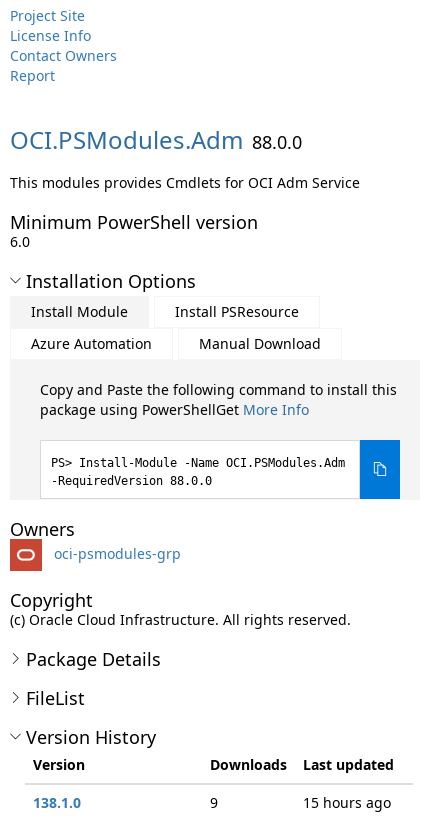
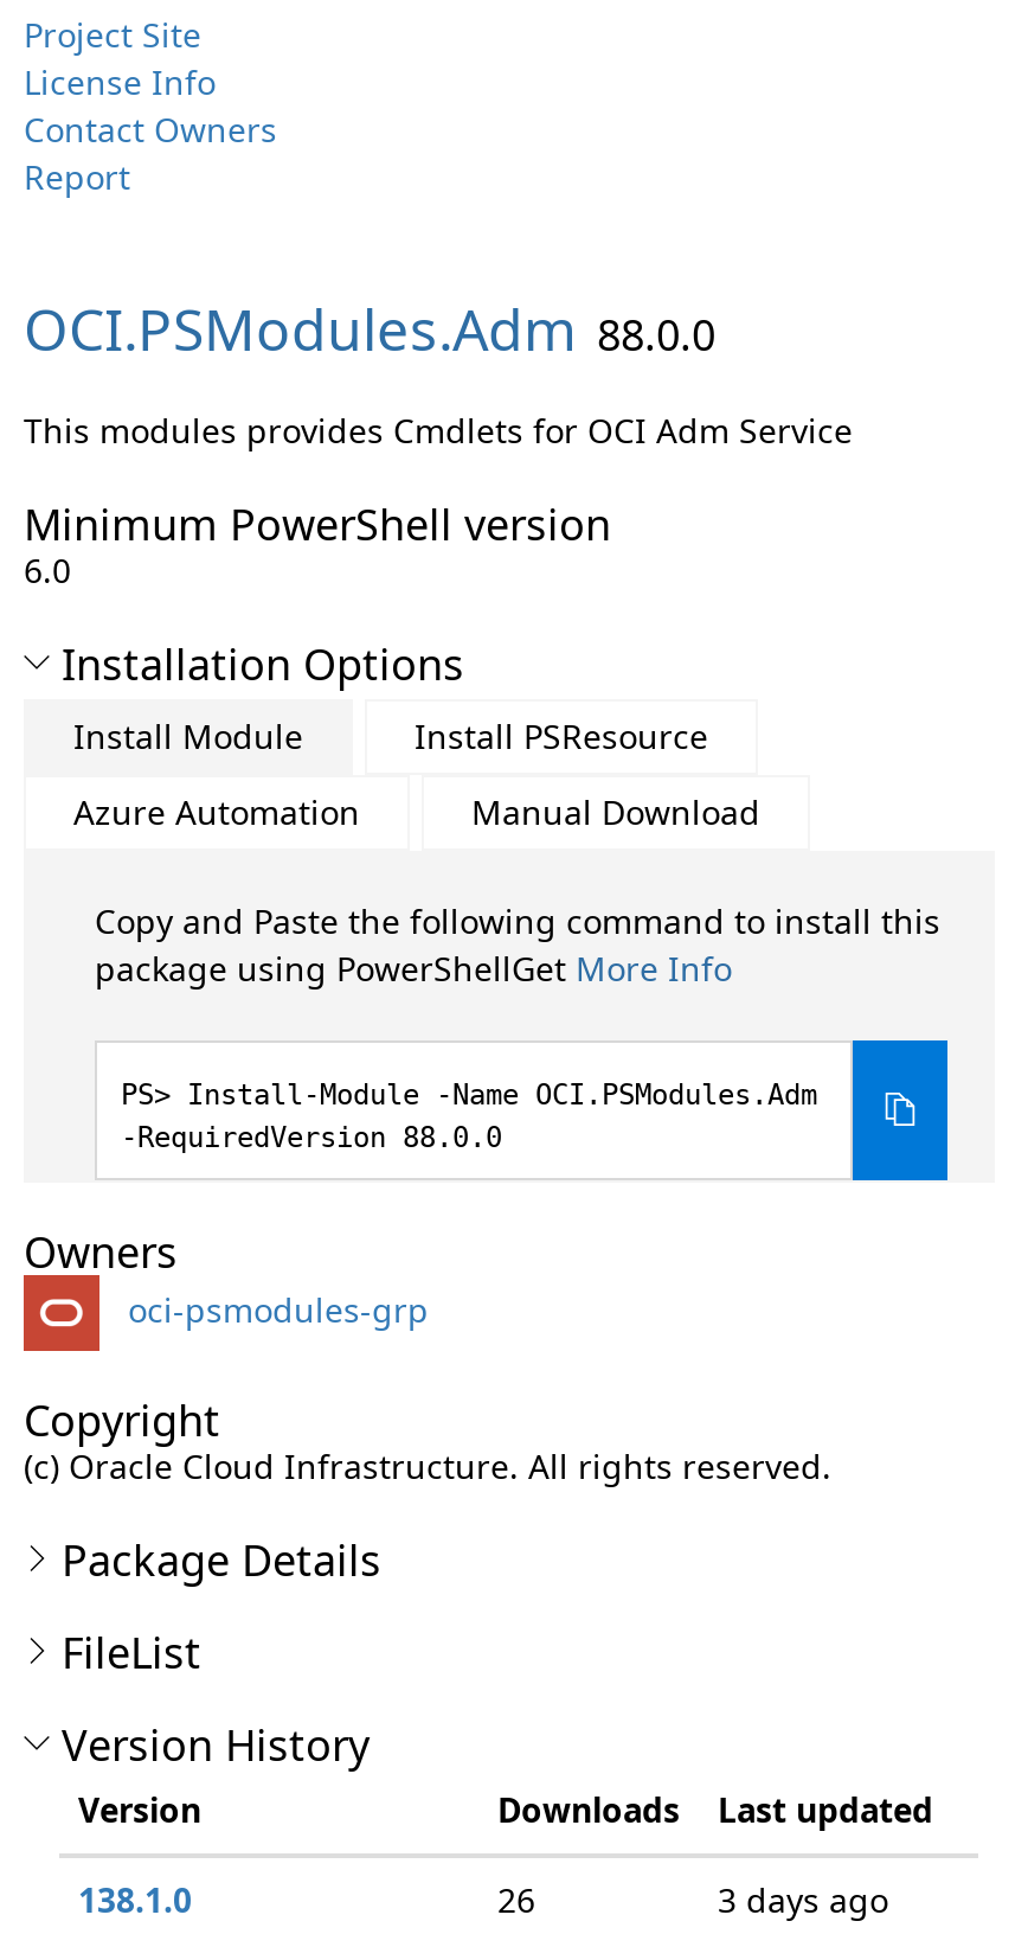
- 9
+ 26

- 15 hours ago
+ 3 days ago
